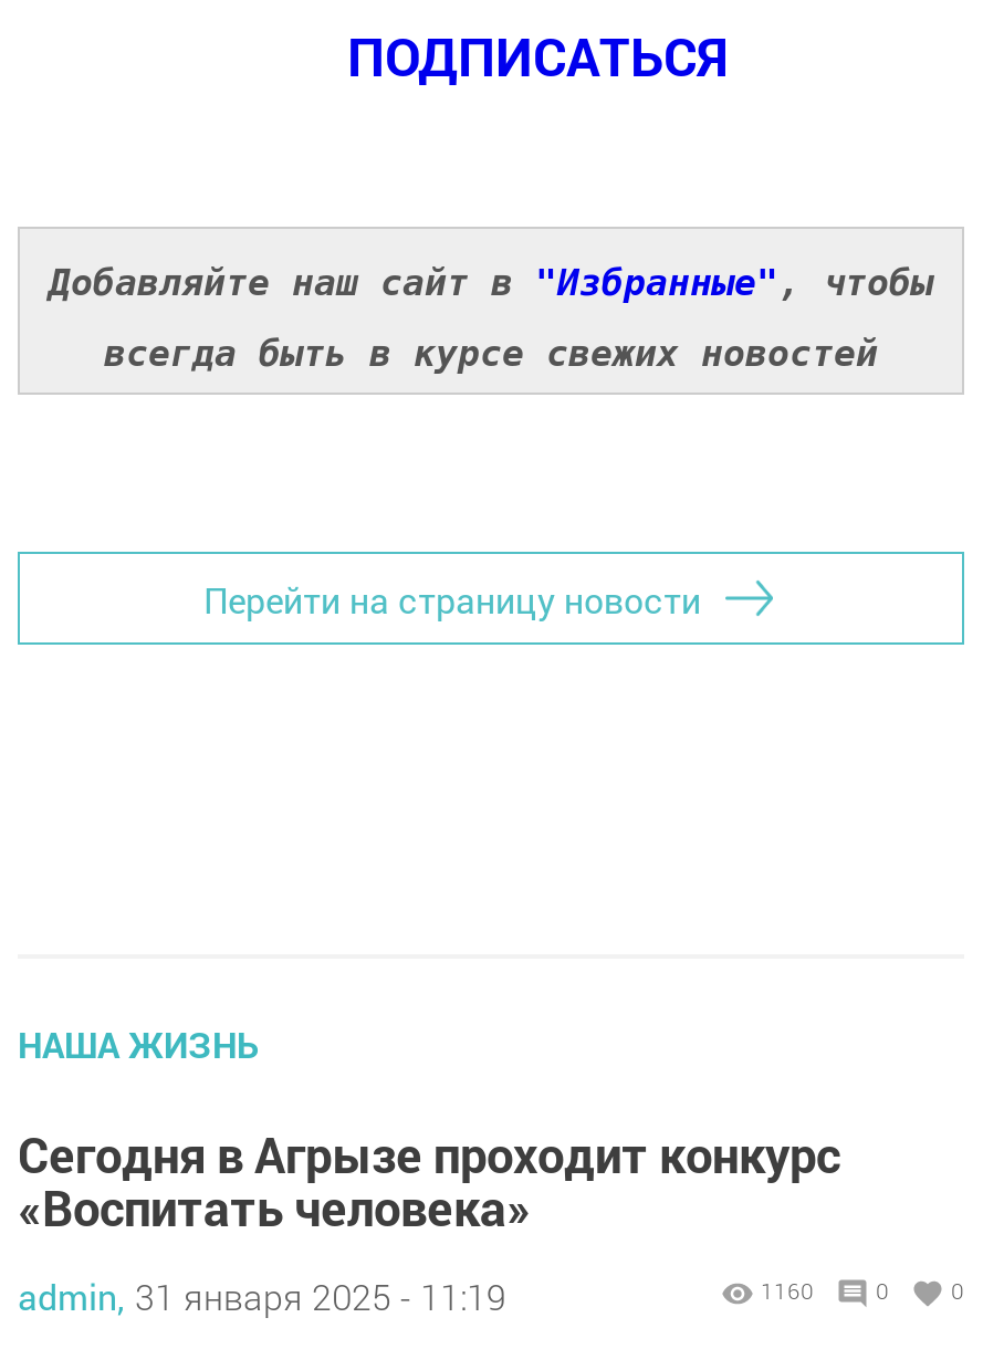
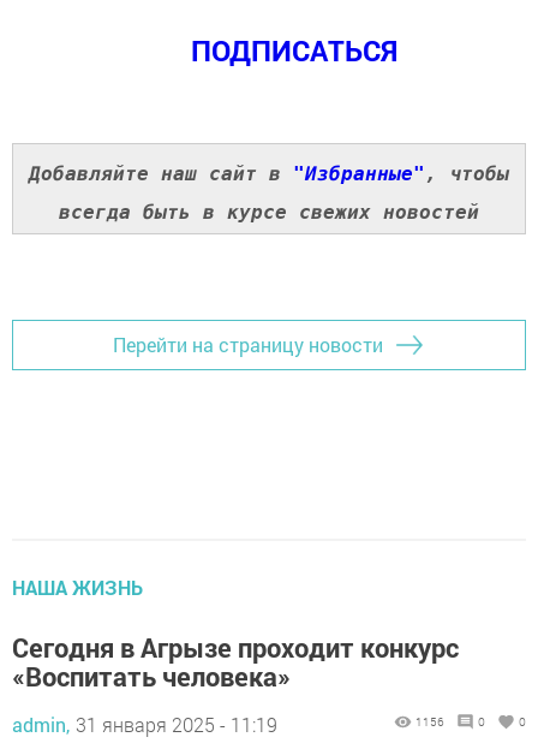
- 1160
+ 1156
